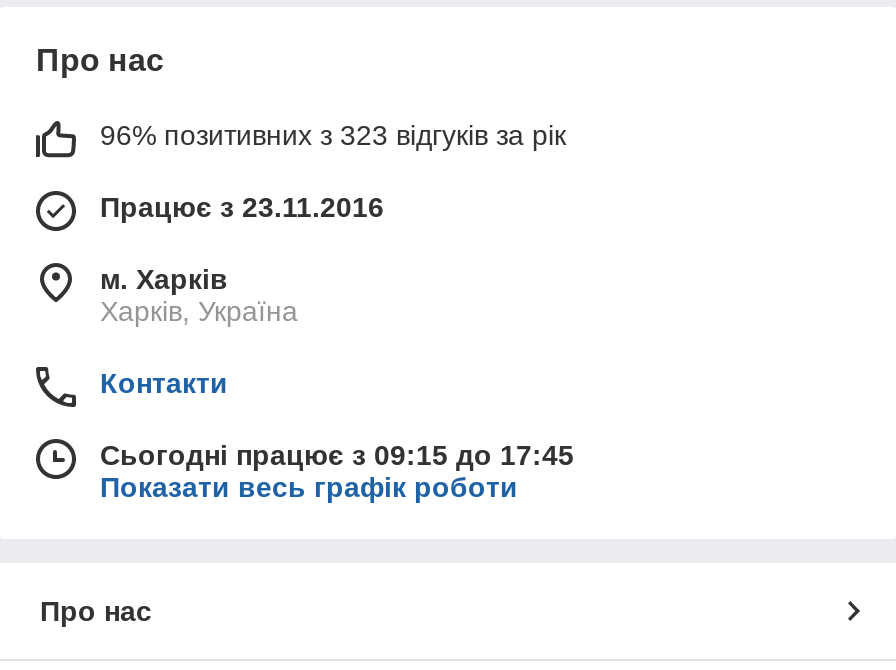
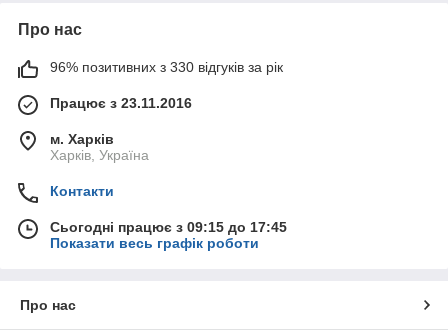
- 96% позитивних з 323 відгуків за рік
+ 96% позитивних з 330 відгуків за рік
